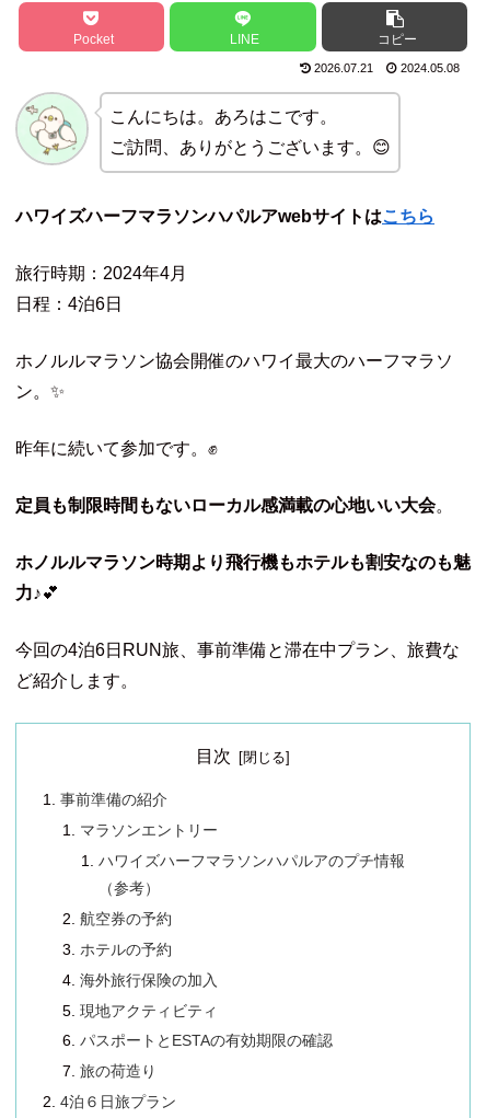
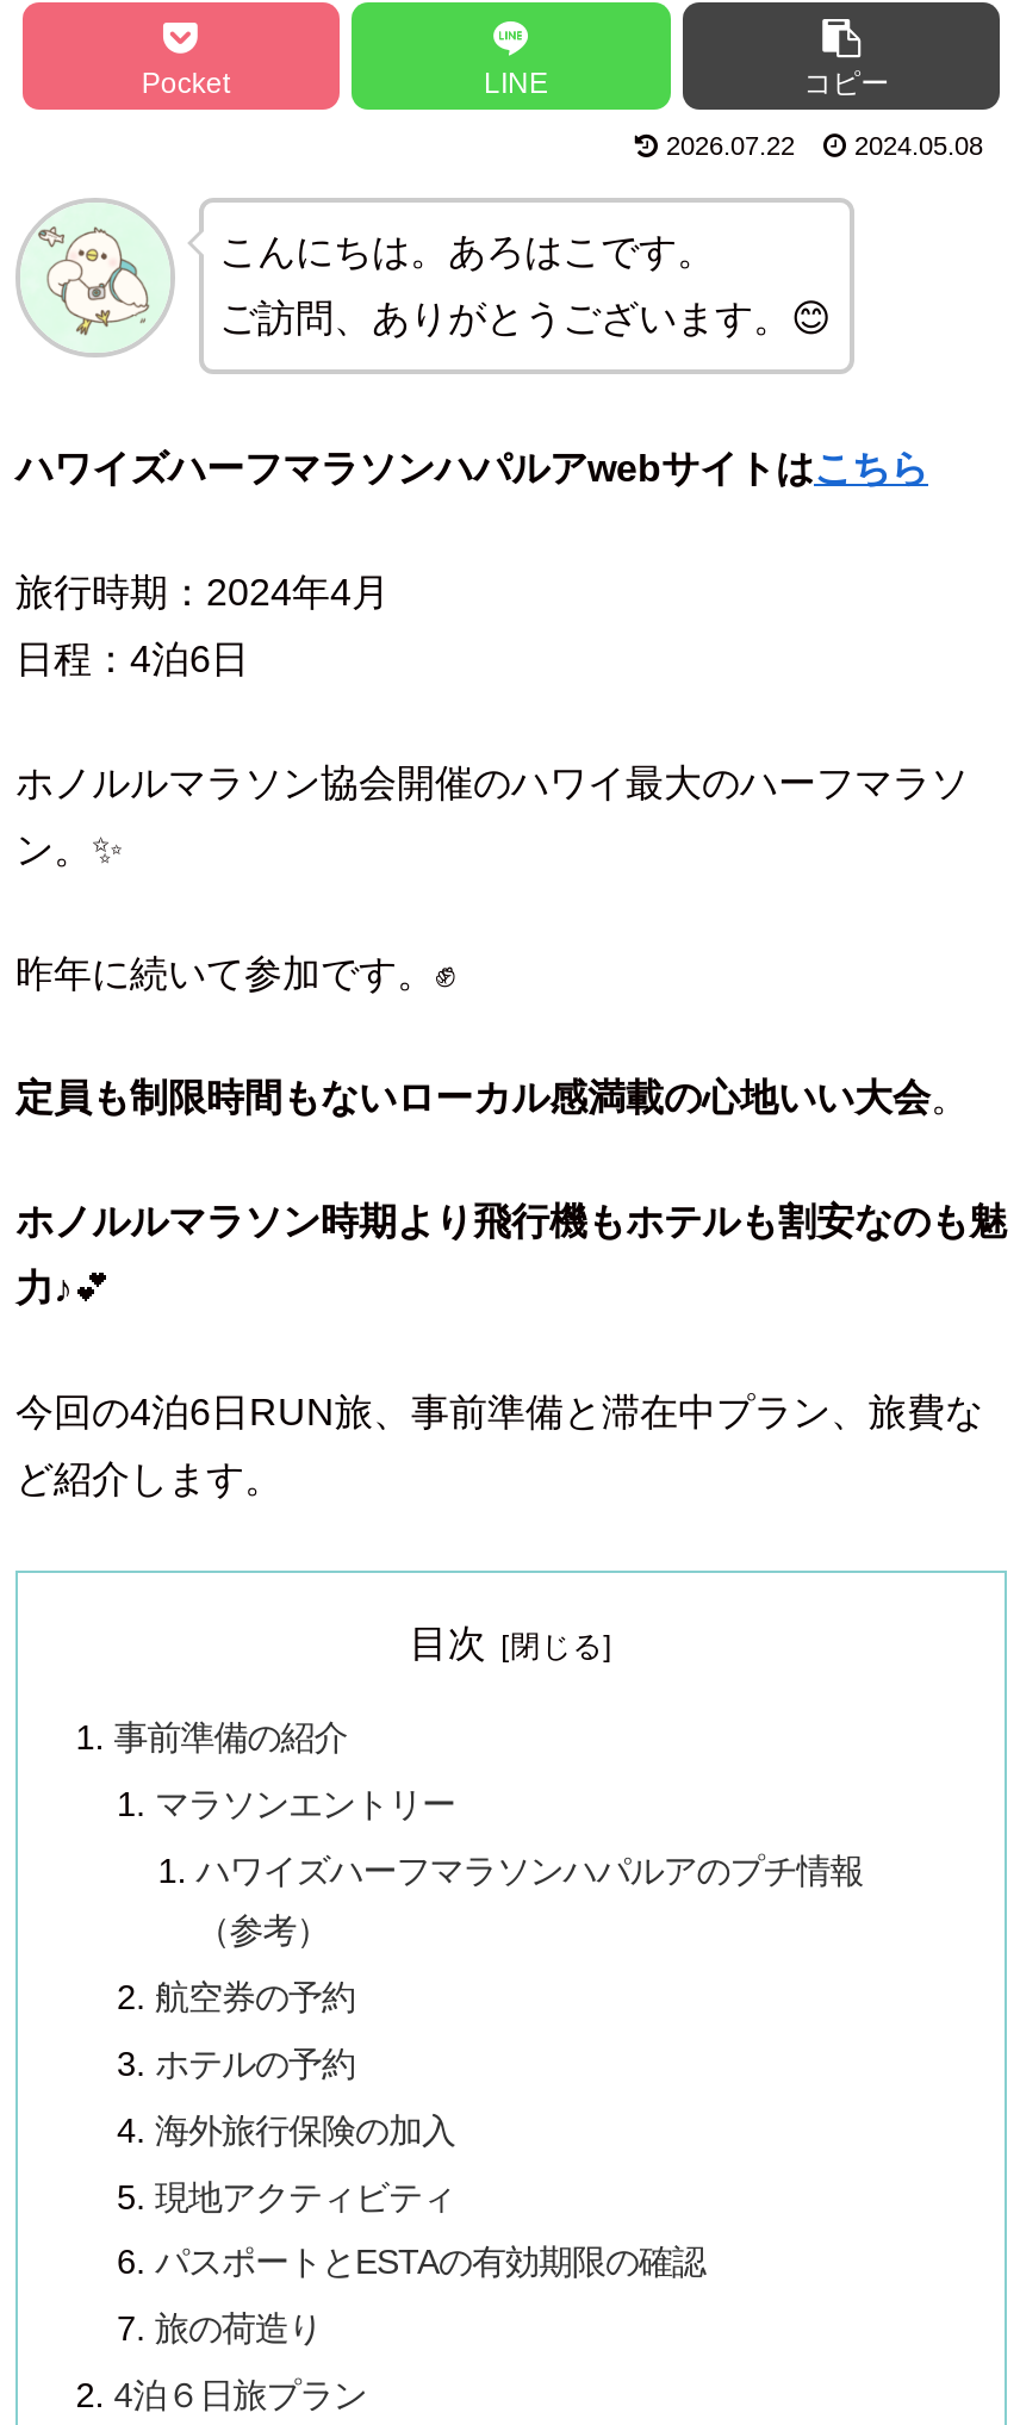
- 2026.07.21
+ 2026.07.22
